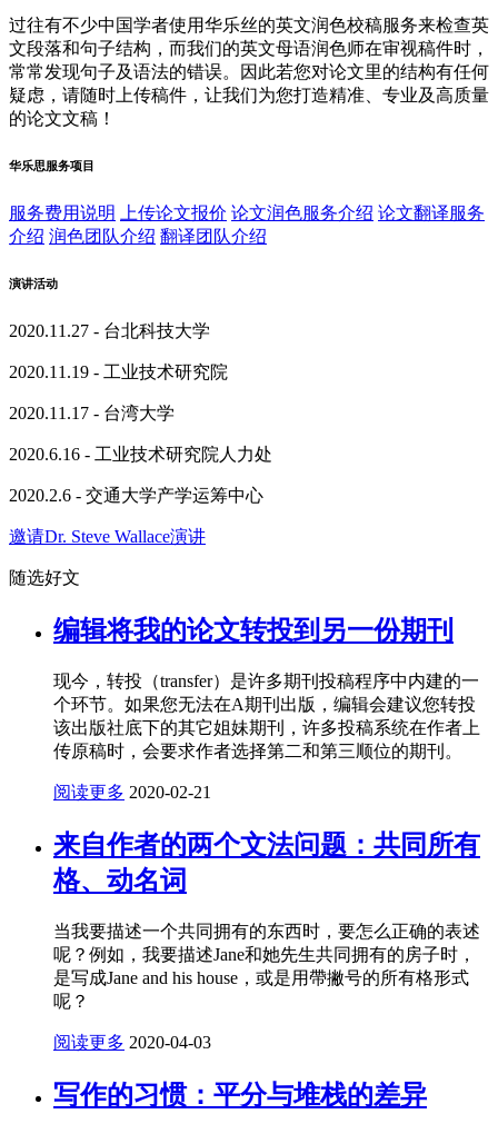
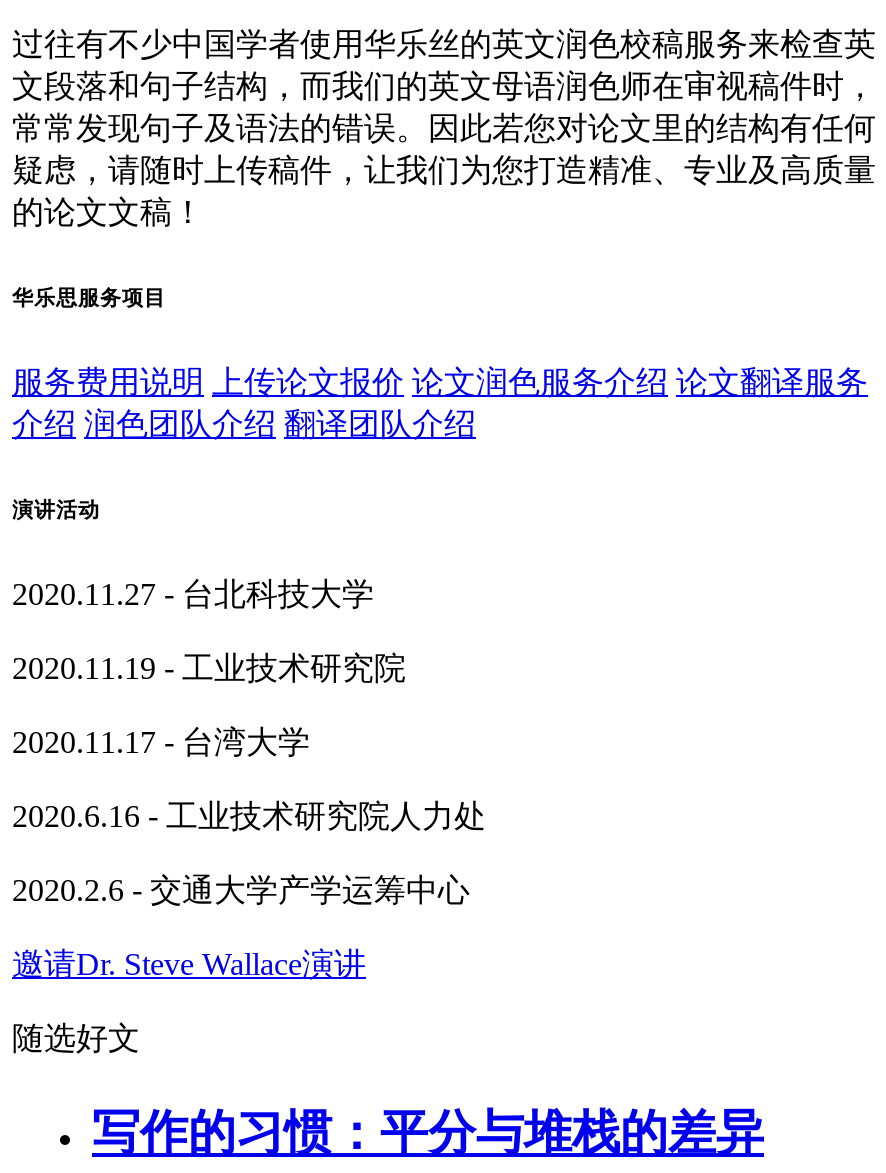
- 编辑将我的论文转投到另一份期刊
- 现今，转投（transfer）是许多期刊投稿程序中内建的一
- 个环节。如果您无法在A期刊出版，编辑会建议您转投
- 该出版社底下的其它姐妹期刊，许多投稿系统在作者上
- 传原稿时，会要求作者选择第二和第三顺位的期刊。
- 阅读更多 2020-02-21
- 来自作者的两个文法问题：共同所有
- 格、动名词
- 当我要描述一个共同拥有的东西时，要怎么正确的表述
- 呢？例如，我要描述Jane和她先生共同拥有的房子时，
- 是写成Jane and his house，或是用帶撇号的所有格形式
- 呢？
- 阅读更多 2020-04-03
